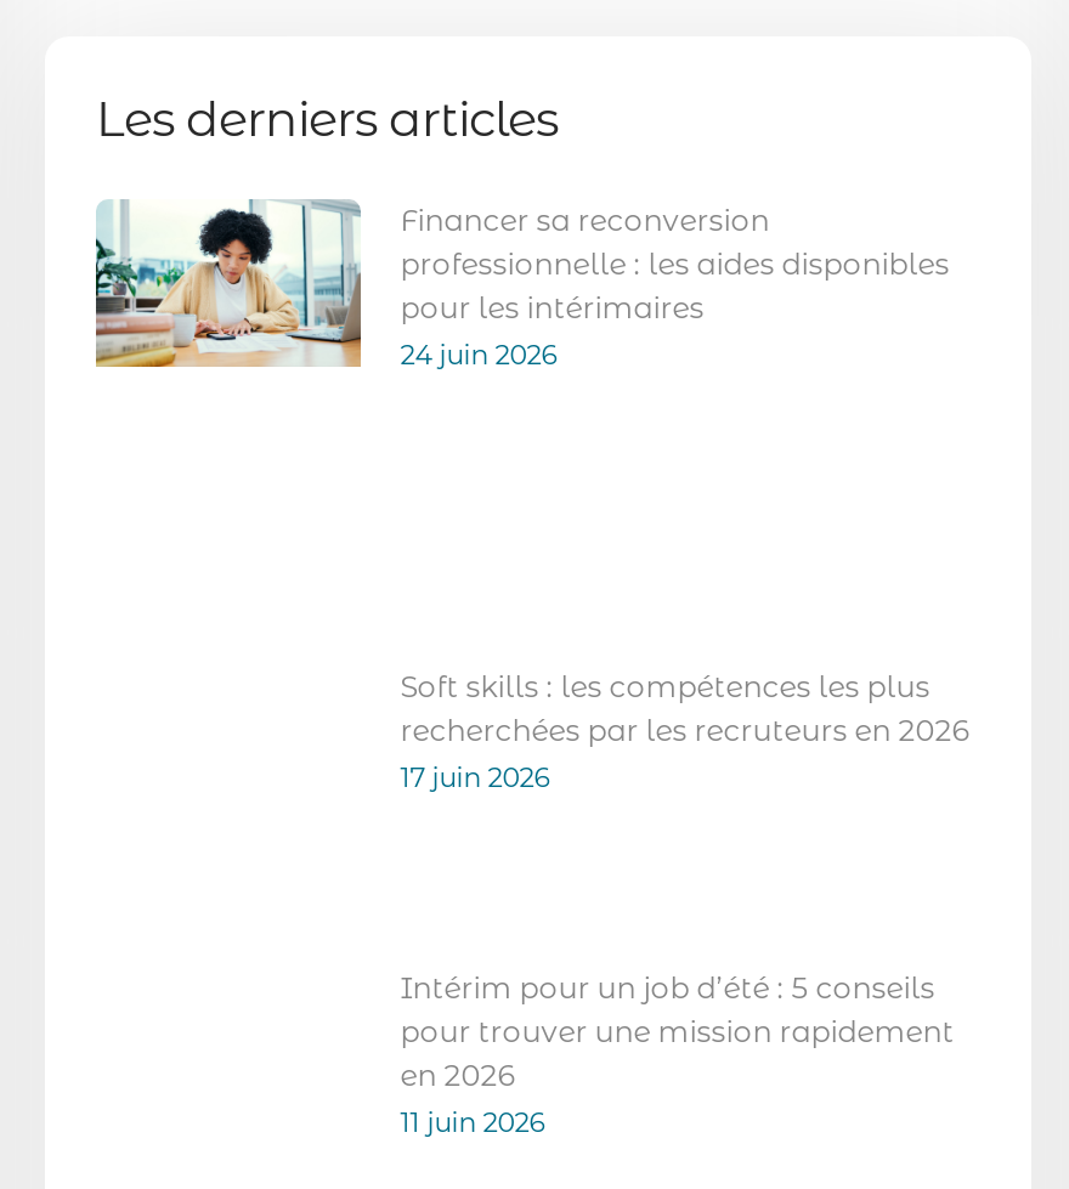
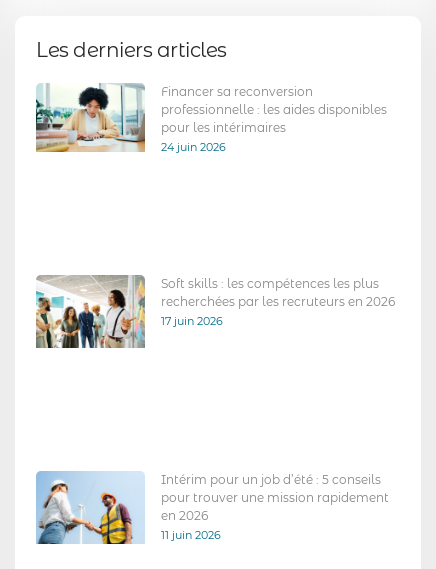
+ [image]

+ [image]
